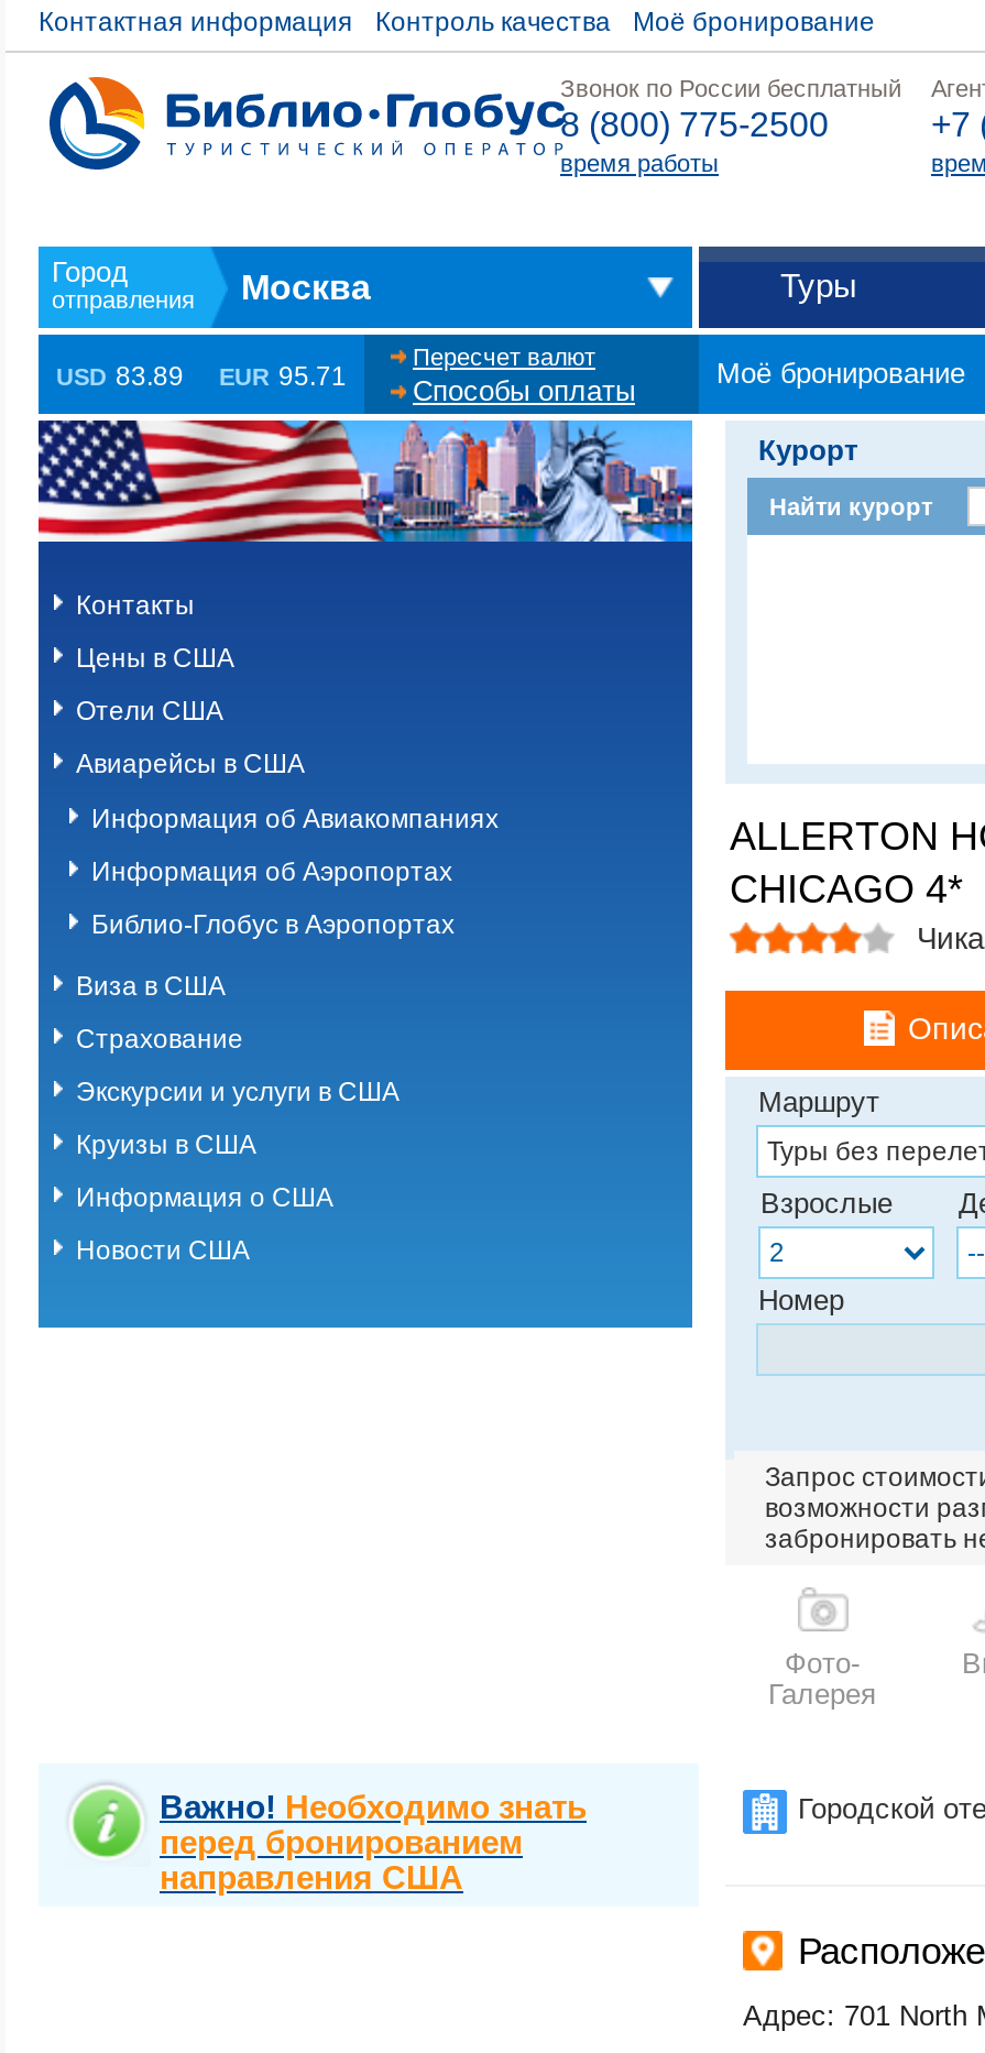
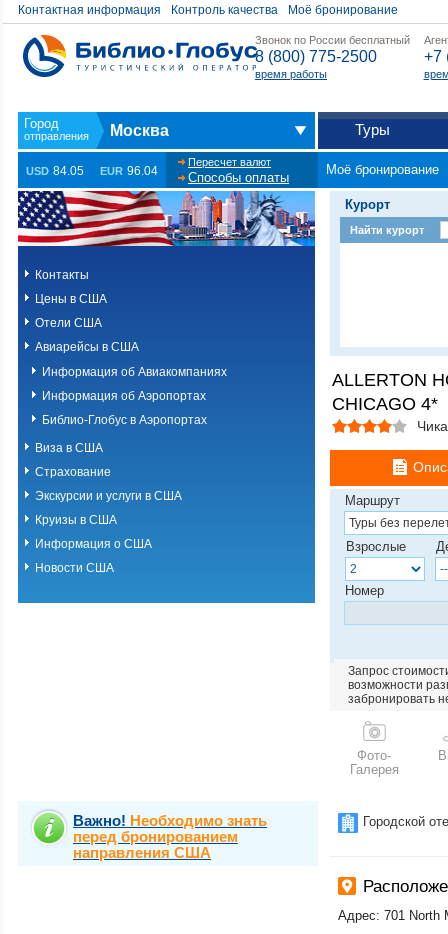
- USD 83.89
+ USD 84.05

- EUR 95.71
+ EUR 96.04
